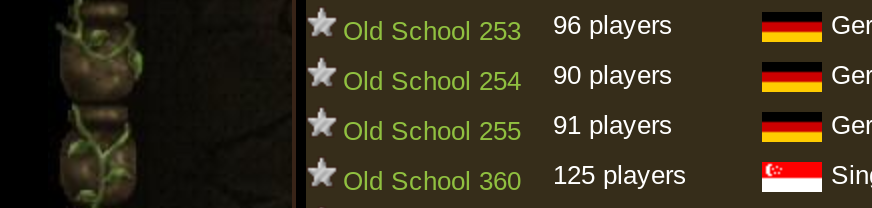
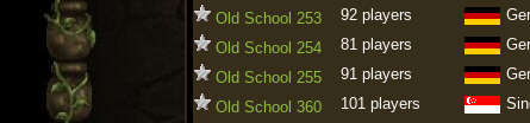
- Old School 253 96 players
+ Old School 253 92 players

- Old School 254 90 players
+ Old School 254 81 players

- Old School 360 125 players
+ Old School 360 101 players
